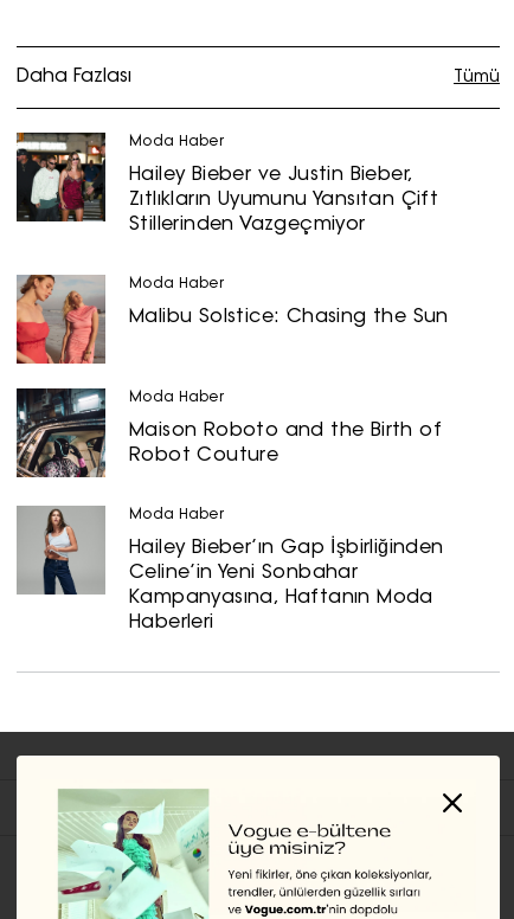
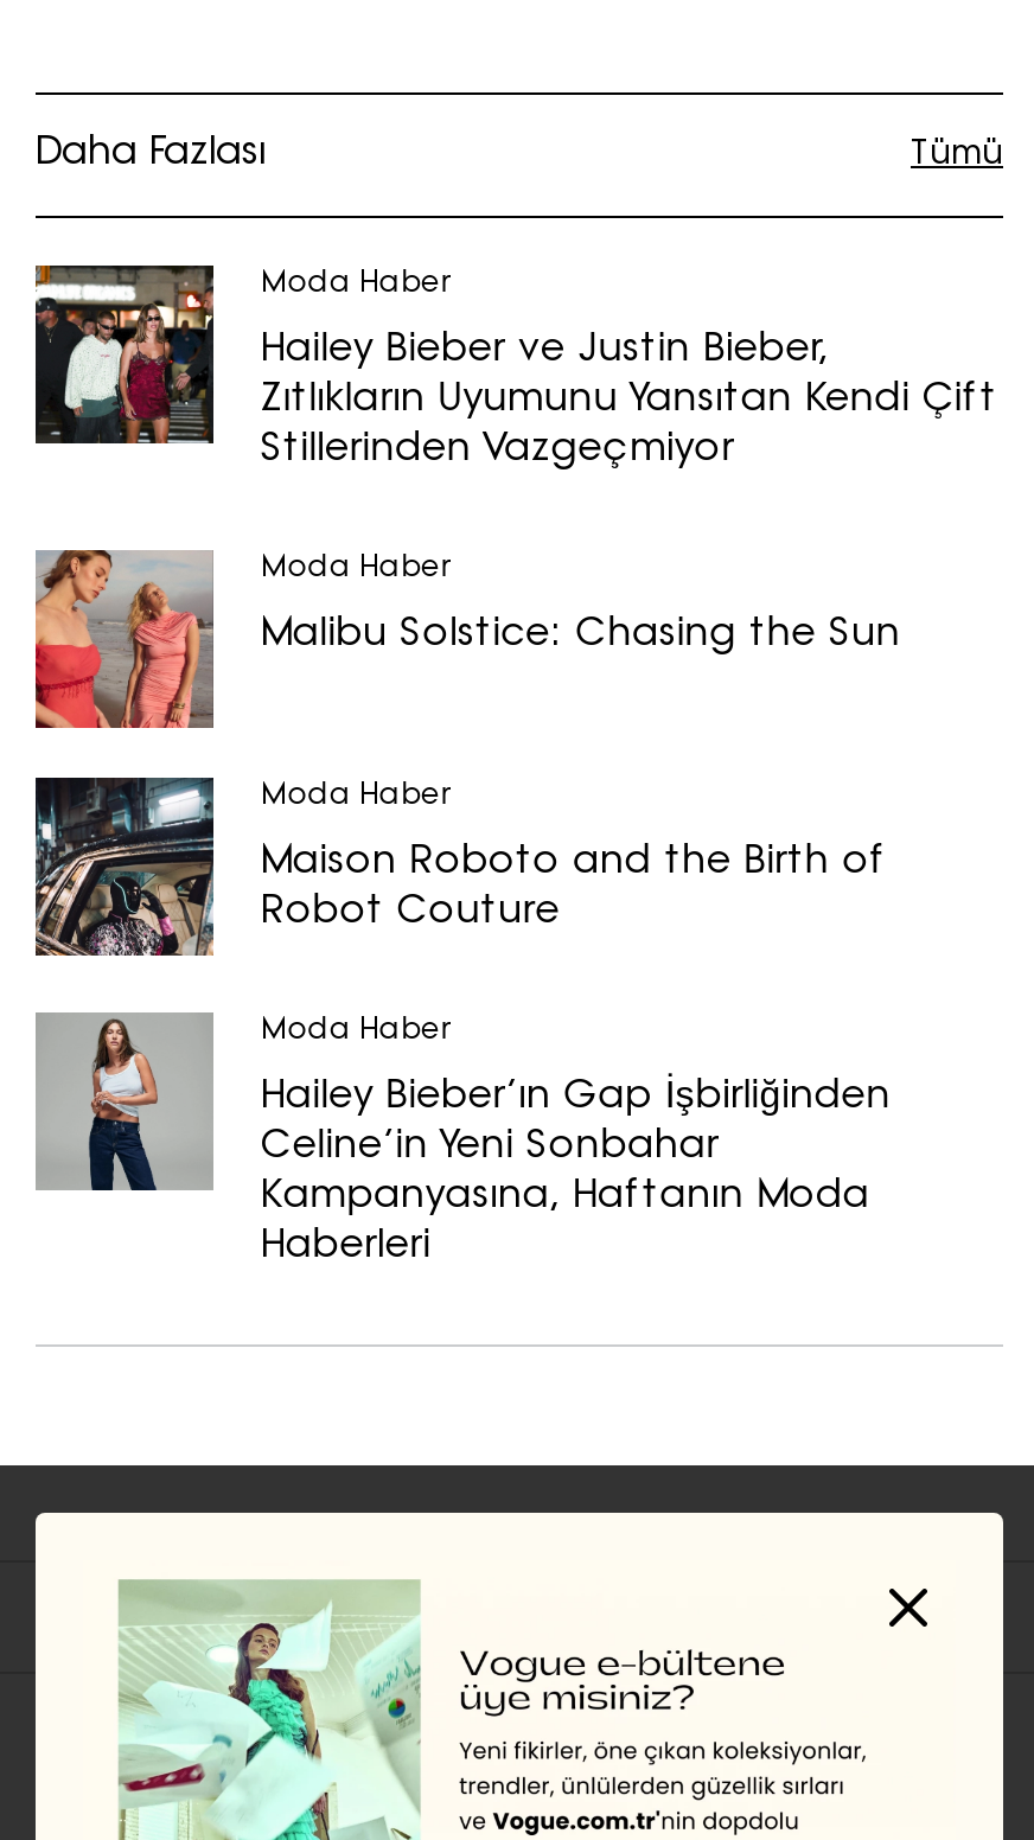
- Zıtlıkların Uyumunu Yansıtan Çift
+ Zıtlıkların Uyumunu Yansıtan Kendi Çift
